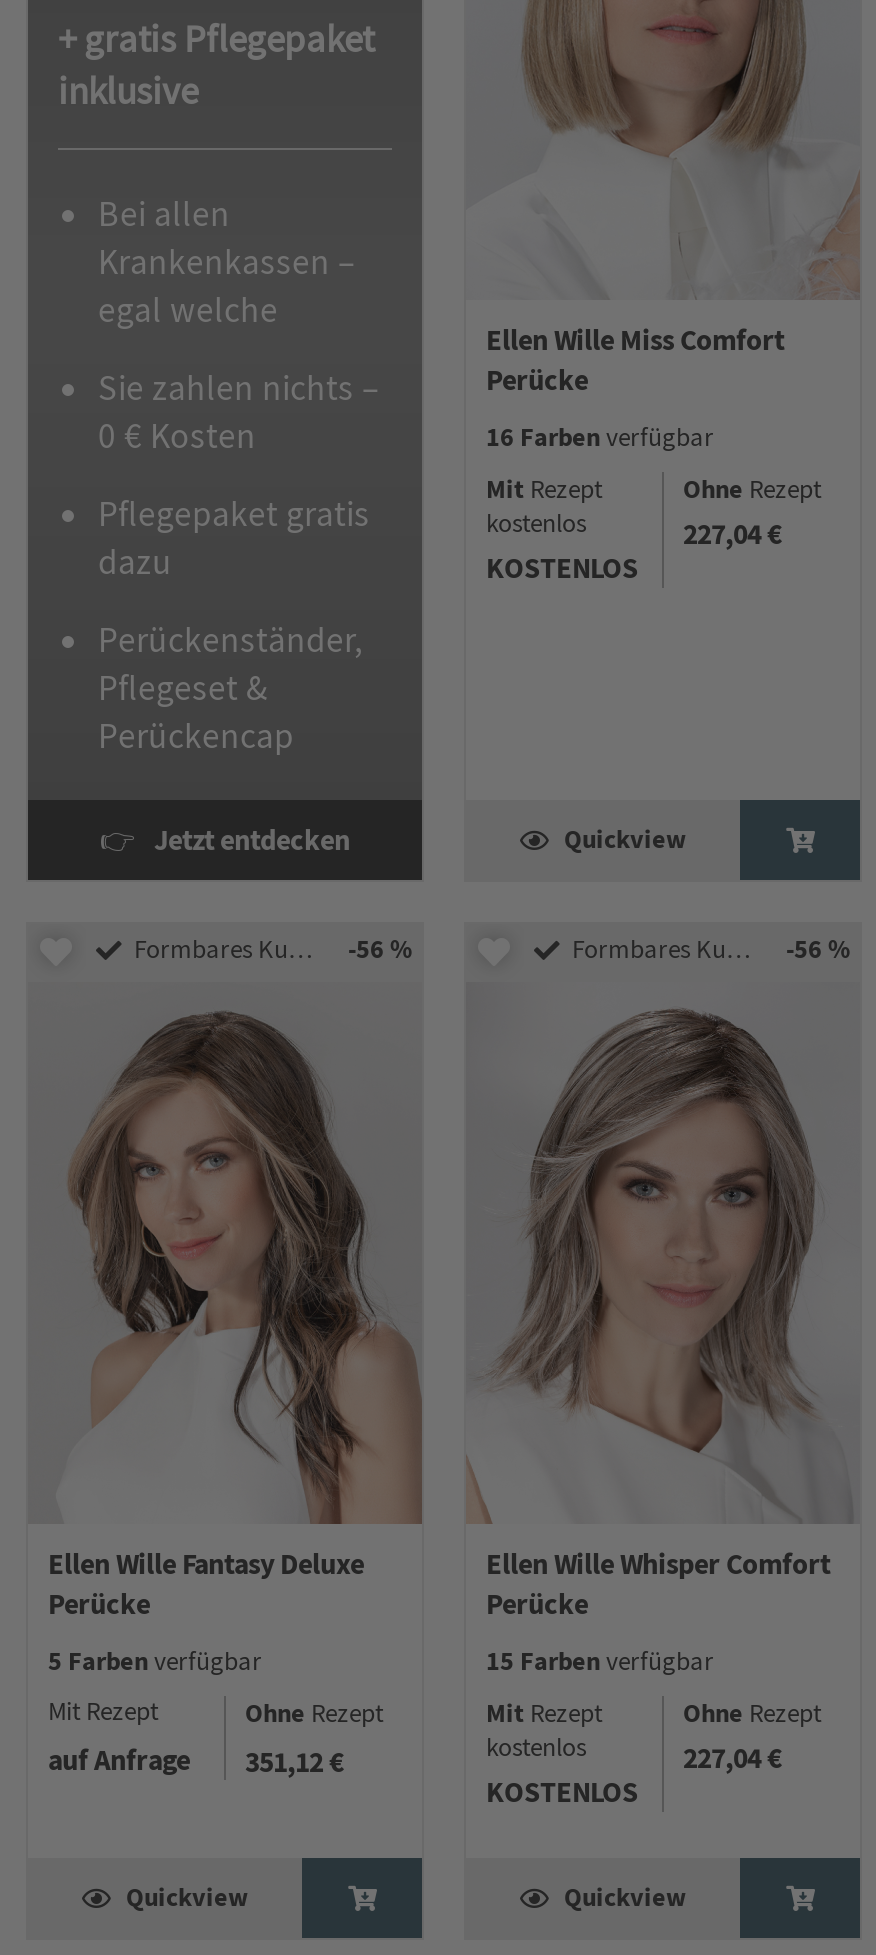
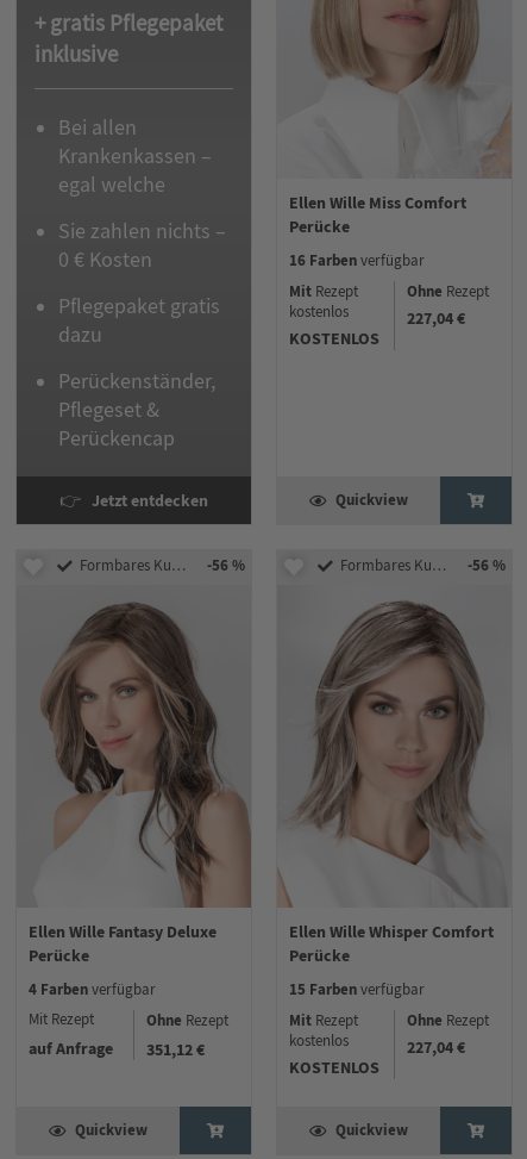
- 5 Farben verfügbar
+ 4 Farben verfügbar
